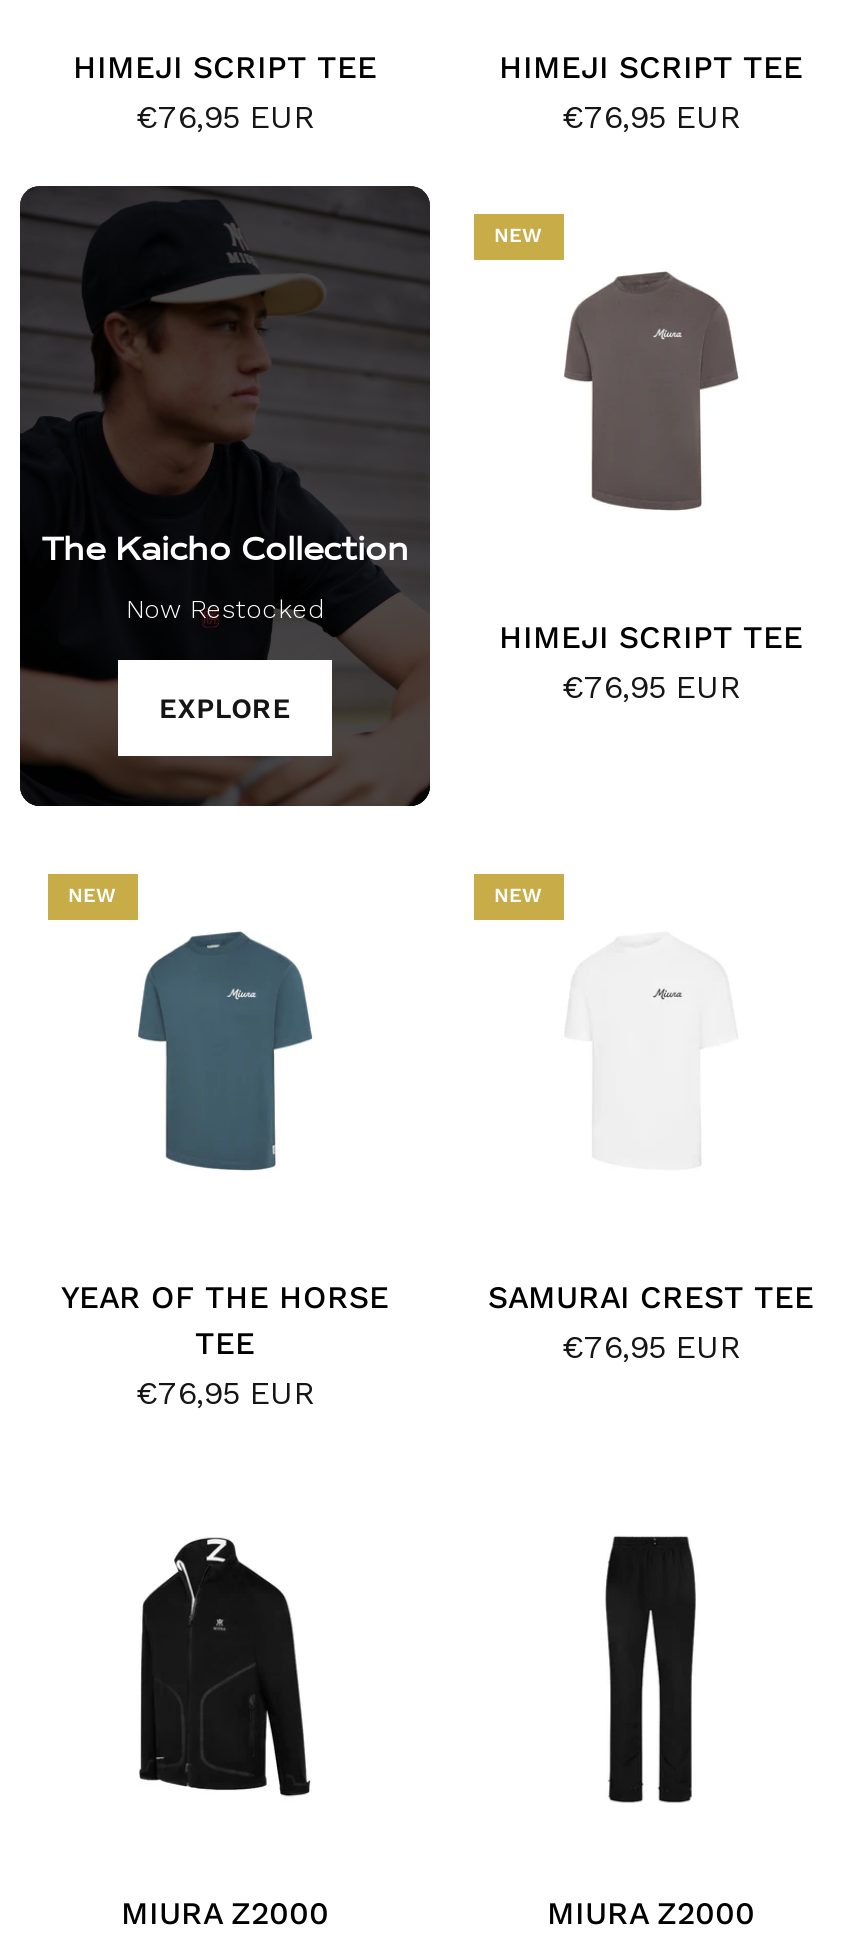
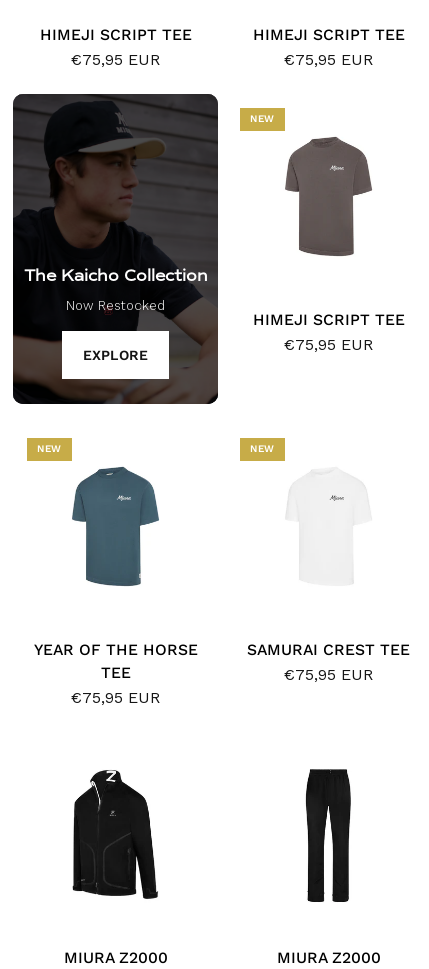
- €76,95 EUR
+ €75,95 EUR

- €76,95 EUR
+ €75,95 EUR

- €76,95 EUR
+ €75,95 EUR

- €76,95 EUR
+ €75,95 EUR

- €76,95 EUR
+ €75,95 EUR
